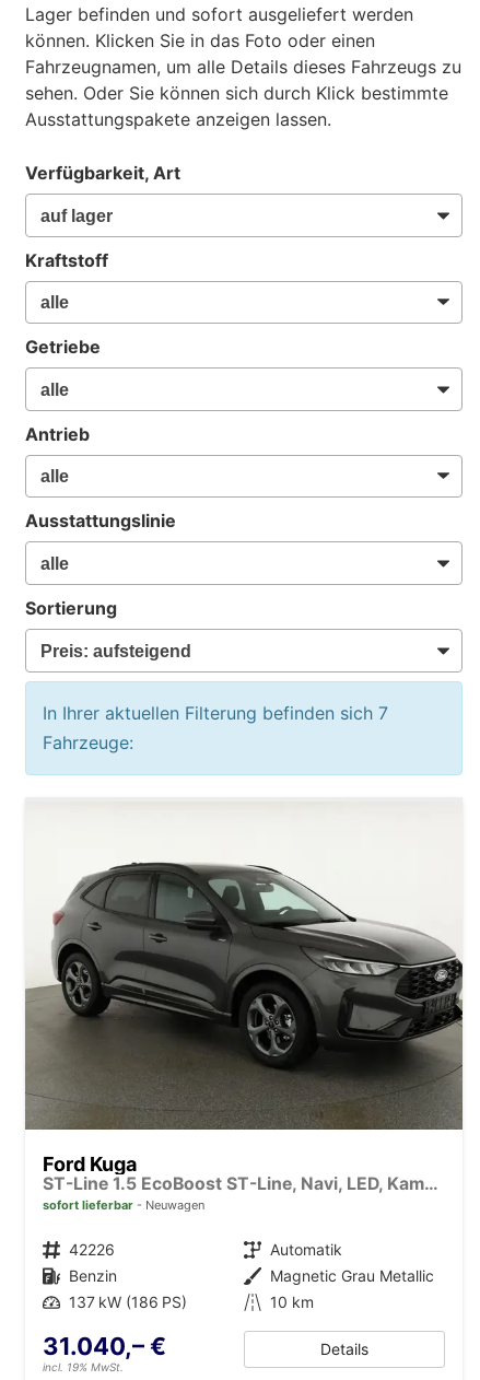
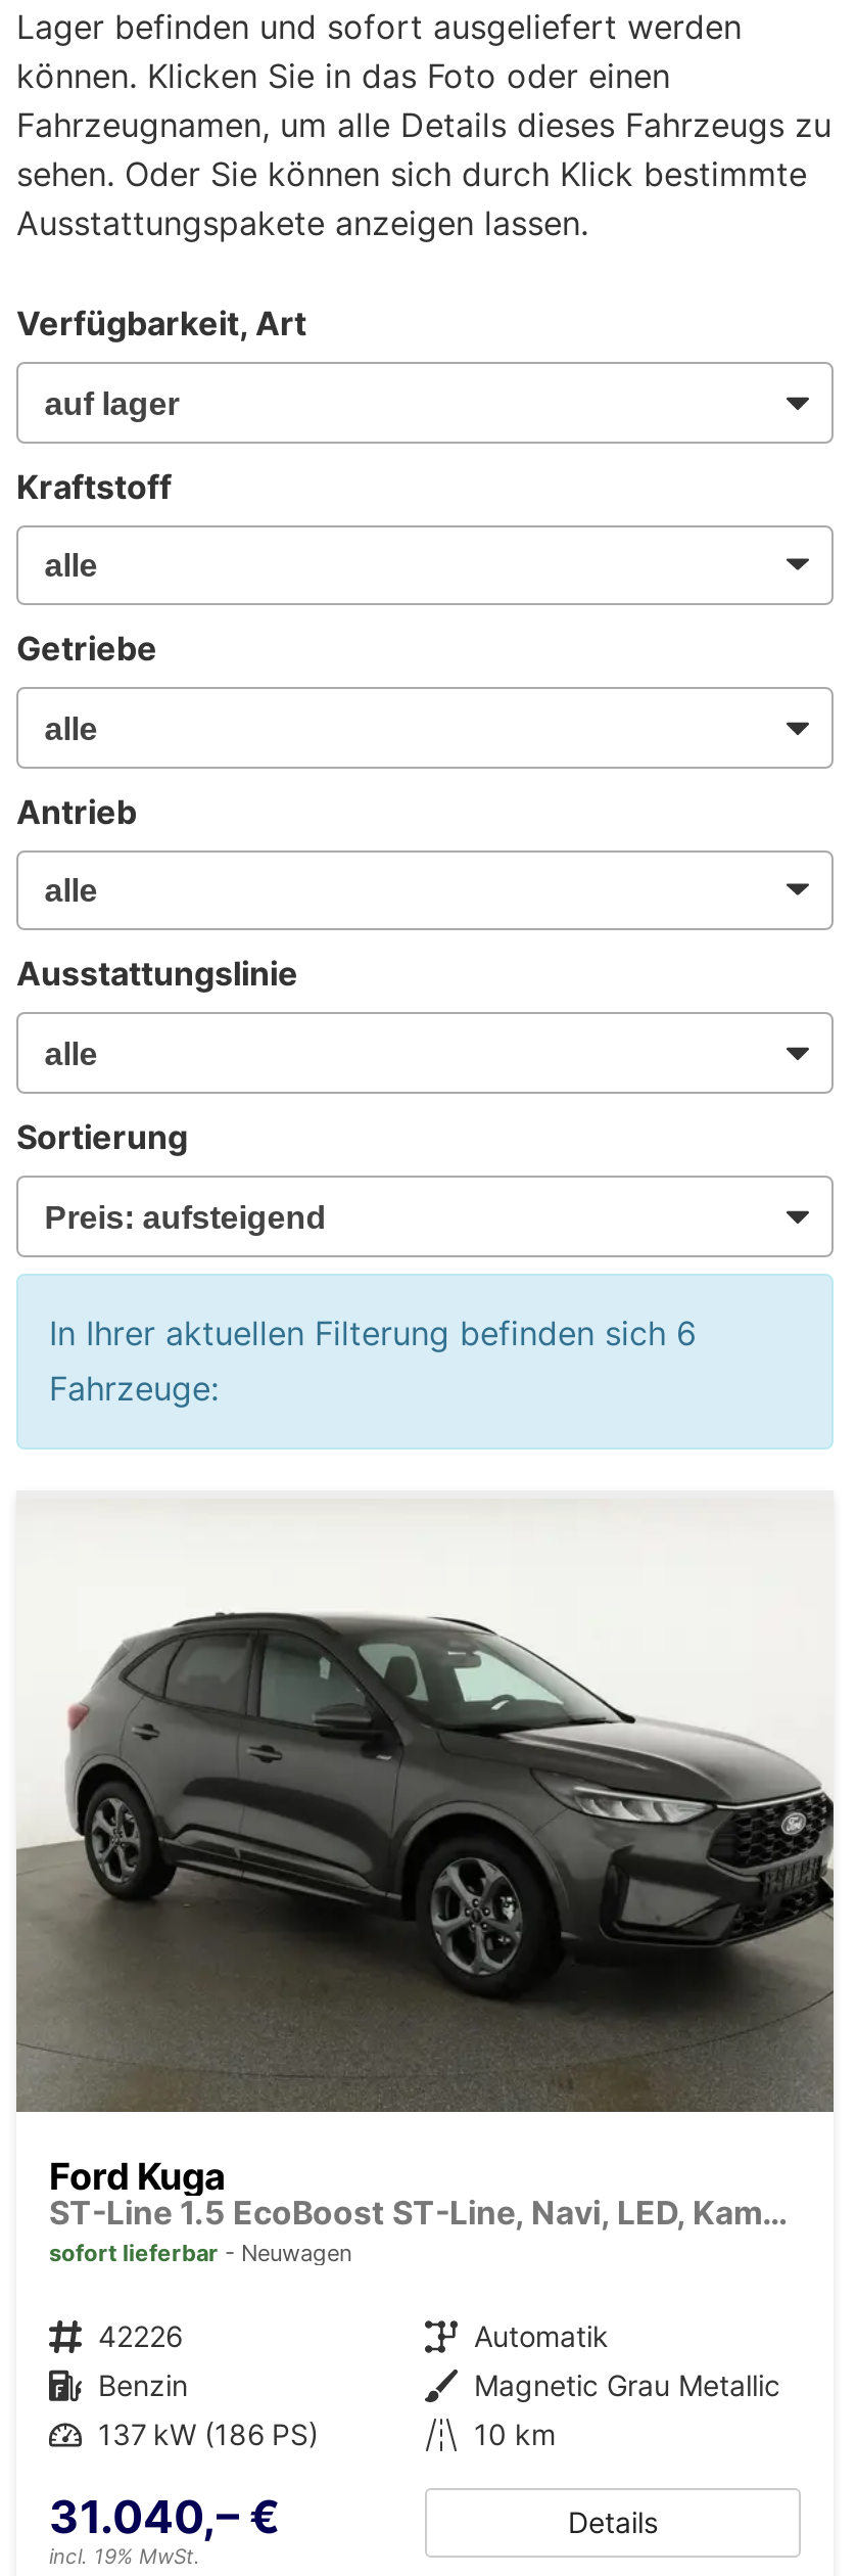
- In Ihrer aktuellen Filterung befinden sich 7
+ In Ihrer aktuellen Filterung befinden sich 6
